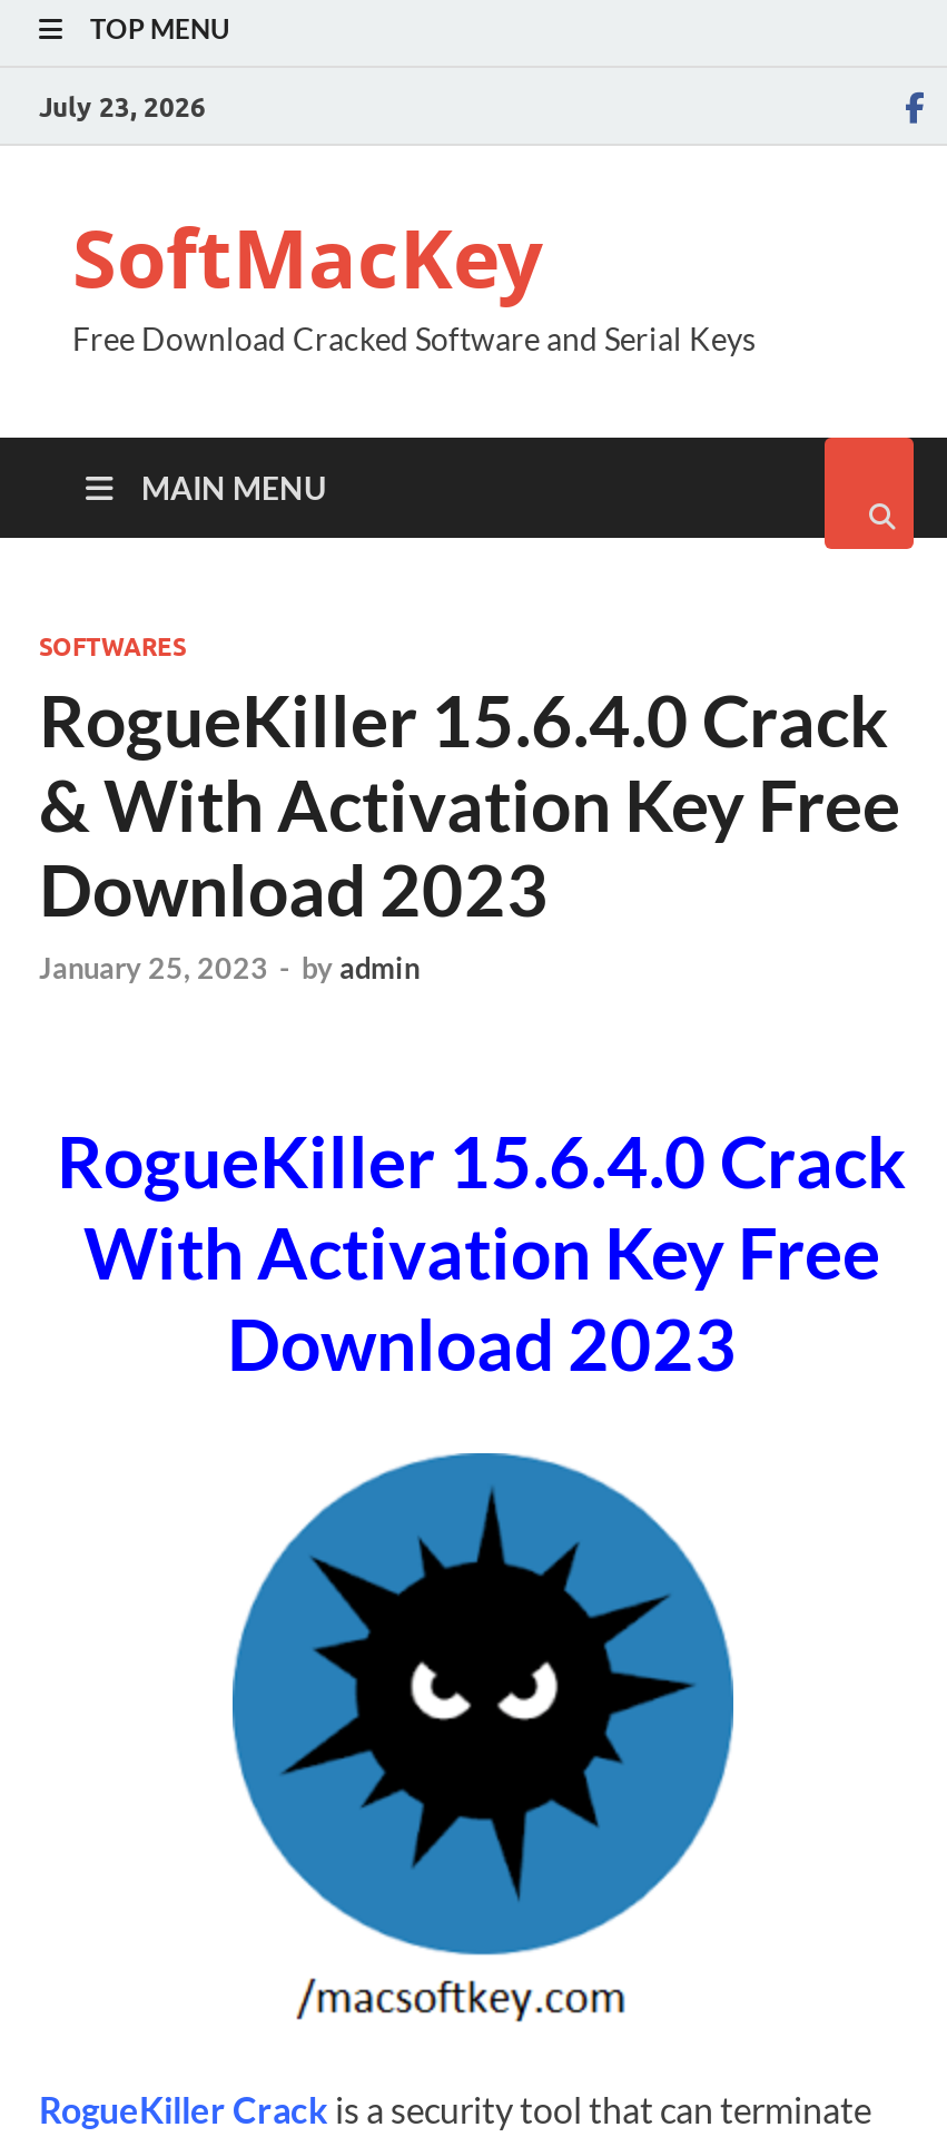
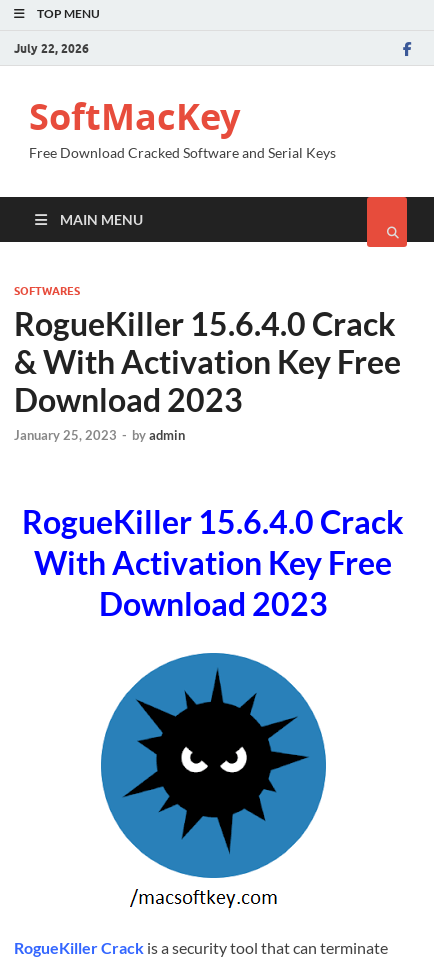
- July 23, 2026
+ July 22, 2026
